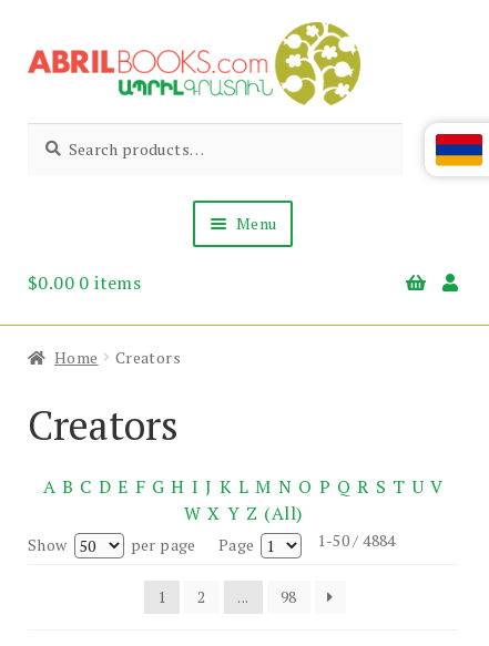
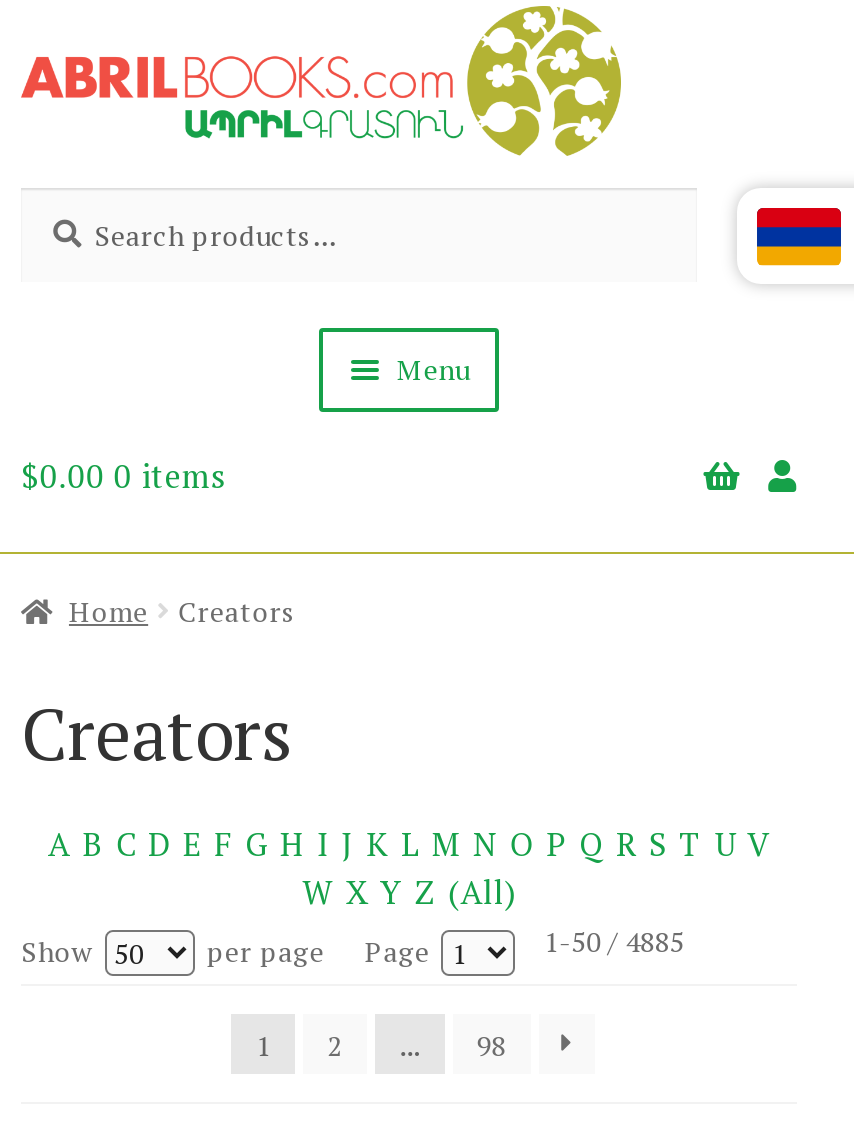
- 1-50 / 4884
+ 1-50 / 4885
